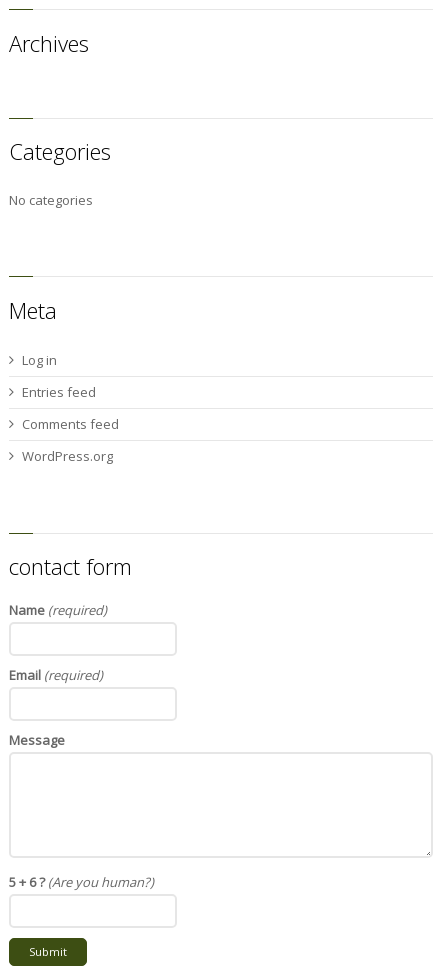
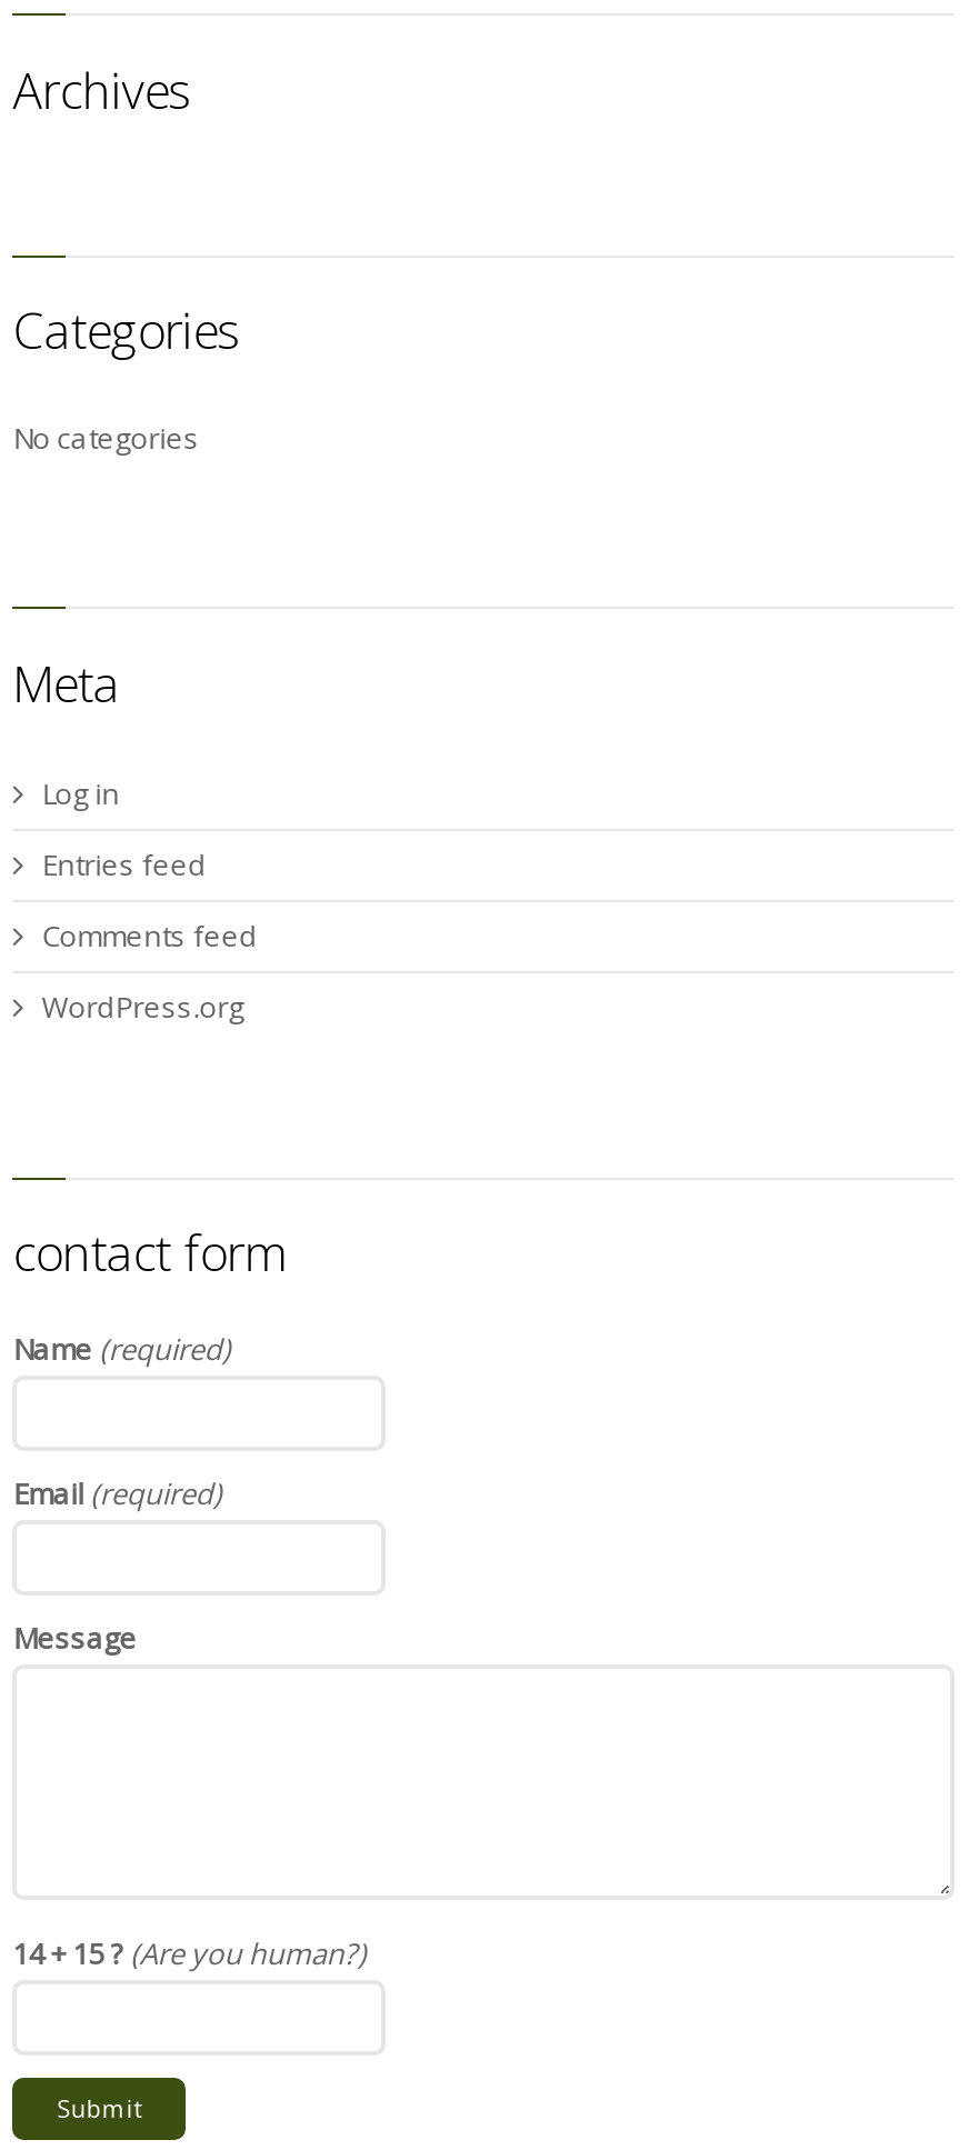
- 5 + 6 ? (Are you human?)
+ 14 + 15 ? (Are you human?)
